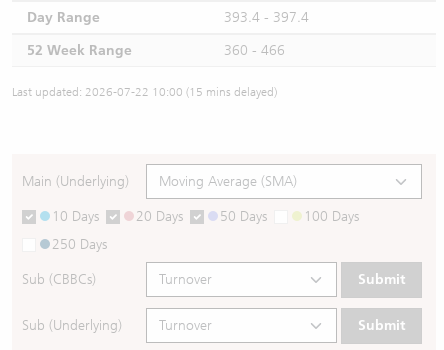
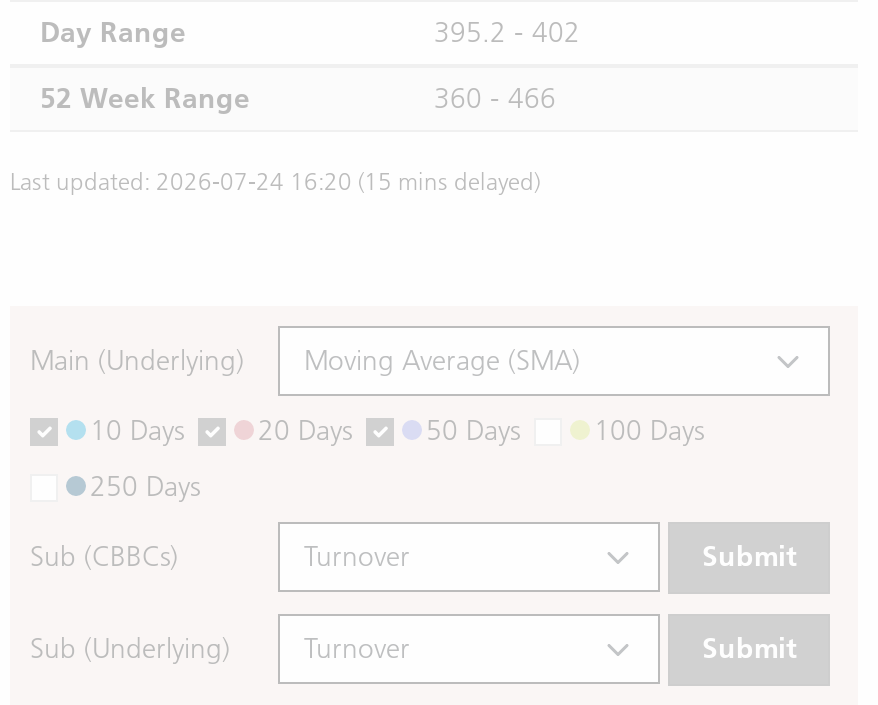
- 393.4 - 397.4
+ 395.2 - 402

- Last updated: 2026-07-22 10:00 (15 mins delayed)
+ Last updated: 2026-07-24 16:20 (15 mins delayed)
